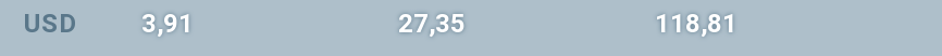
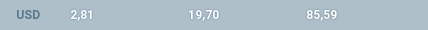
- 3,91
+ 2,81

- 27,35
+ 19,70

- 118,81
+ 85,59
